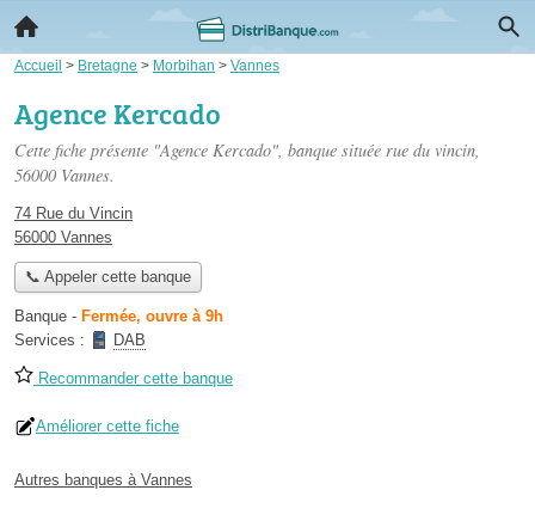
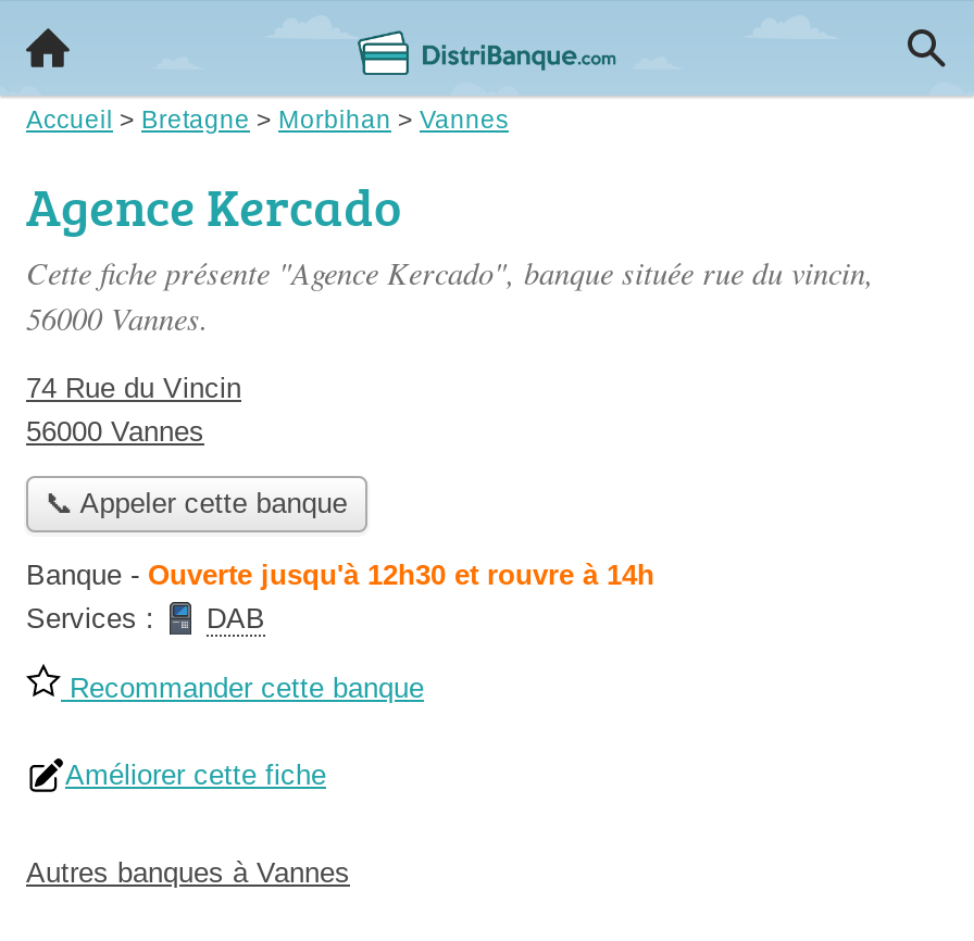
- Banque - Fermée, ouvre à 9h
+ Banque - Ouverte jusqu'à 12h30 et rouvre à 14h
